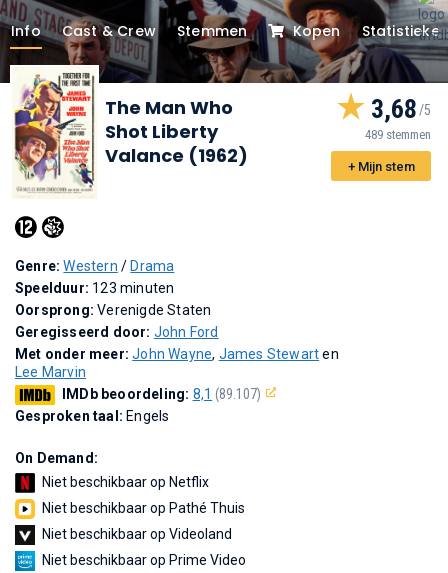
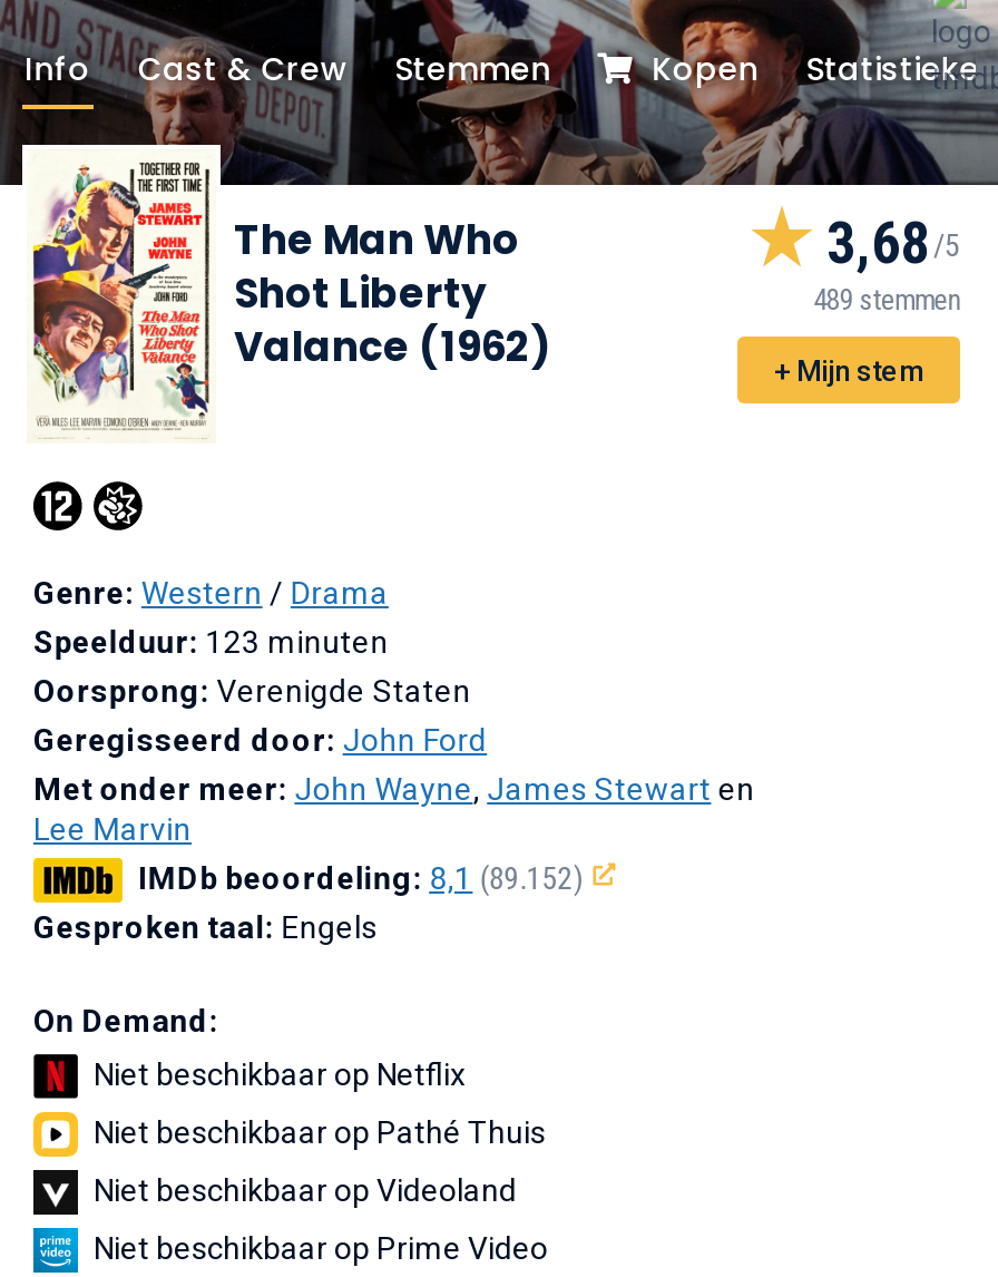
- IMDb beoordeling: 8,1 (89.107)
+ IMDb beoordeling: 8,1 (89.152)
